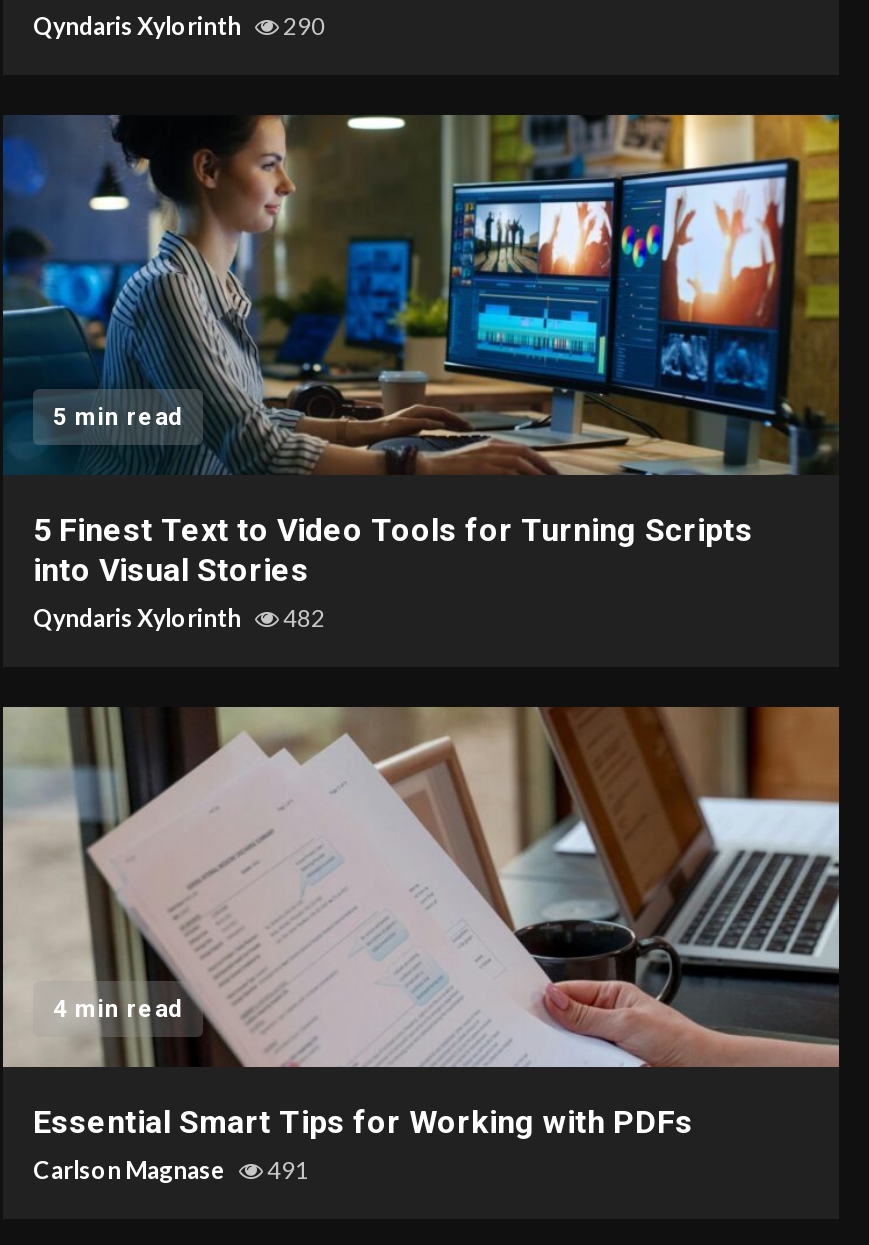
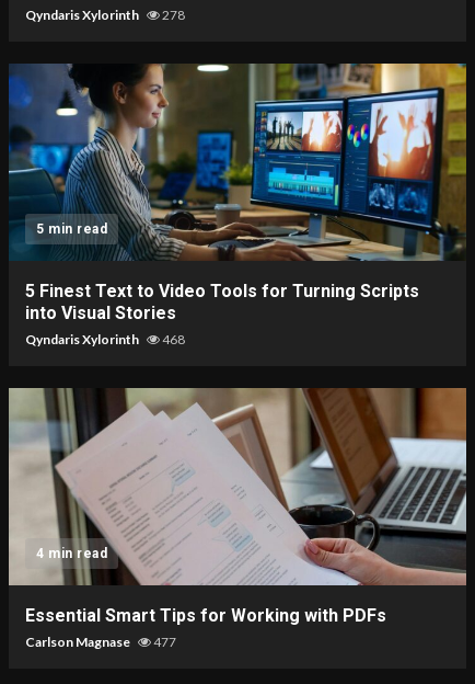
- Qyndaris Xylorinth 290
+ Qyndaris Xylorinth 278

- Qyndaris Xylorinth 482
+ Qyndaris Xylorinth 468

- Carlson Magnase 491
+ Carlson Magnase 477
